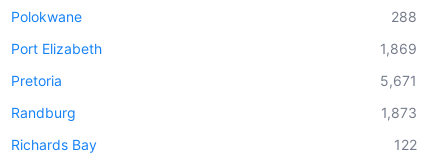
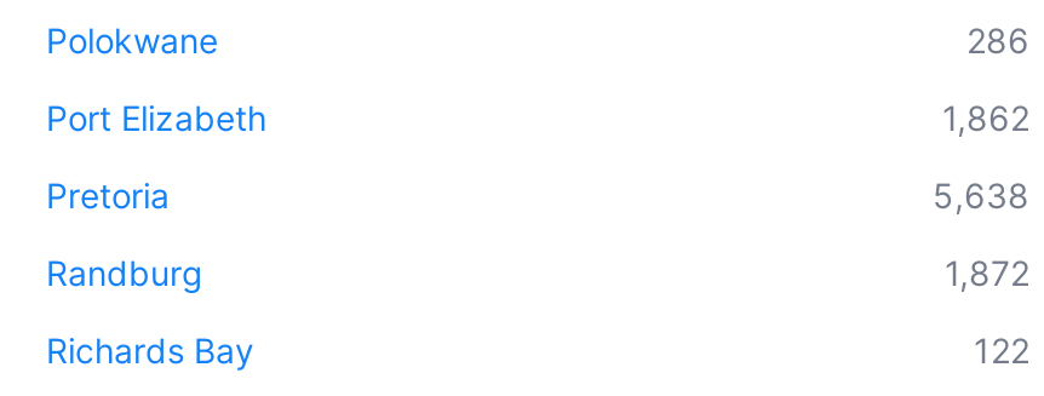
- 288
+ 286

- 1,869
+ 1,862

- 5,671
+ 5,638

- 1,873
+ 1,872
